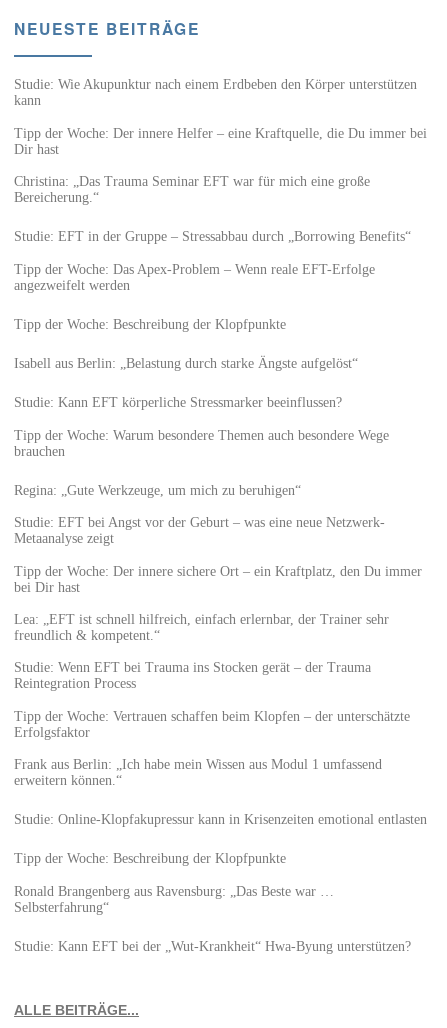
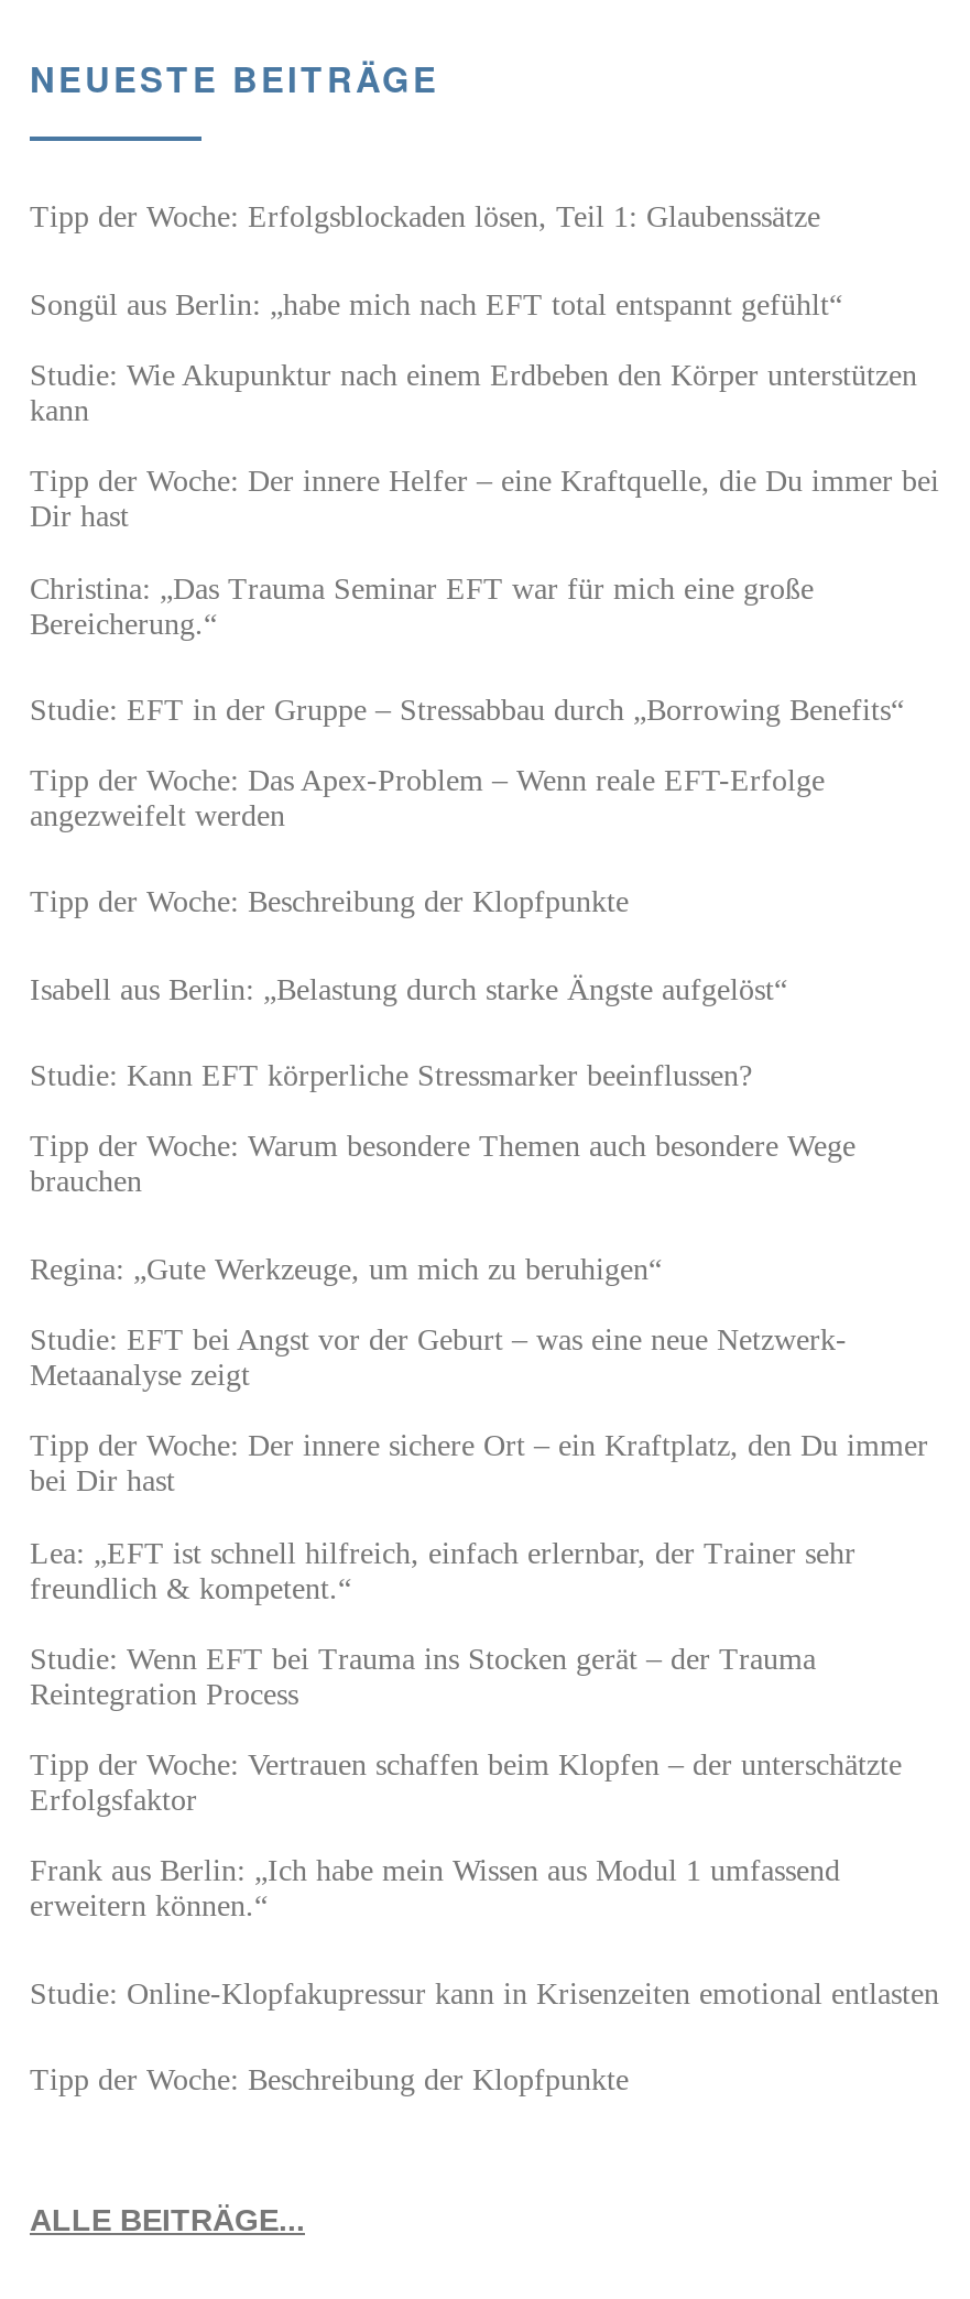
+ Tipp der Woche: Erfolgsblockaden lösen, Teil 1: Glaubenssätze
+ Songül aus Berlin: „habe mich nach EFT total entspannt gefühlt“

moved down: Studie: Wie Akupunktur nach einem Erdbeben den Körper unterstützen | kann | Tipp der Woche: Der innere Helfer – eine Kraftquelle, die Du immer bei | ... | Studie: Online-Klopfakupressur kann in Krisenzeiten emotional entlasten | Tipp der Woche: Beschreibung der Klopfpunkte

- Ronald Brangenberg aus Ravensburg: „Das Beste war …
- Selbsterfahrung“
- Studie: Kann EFT bei der „Wut-Krankheit“ Hwa-Byung unterstützen?
